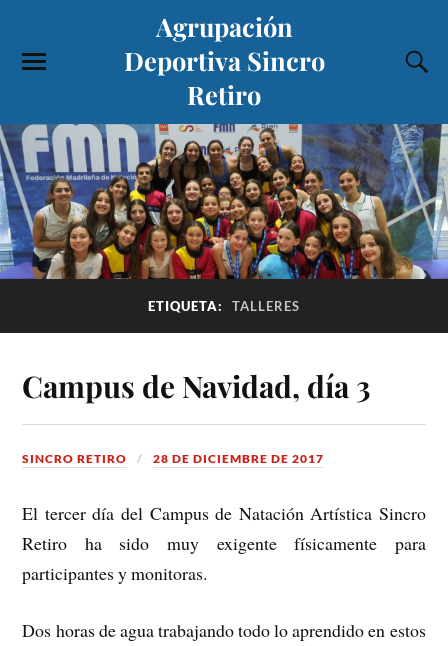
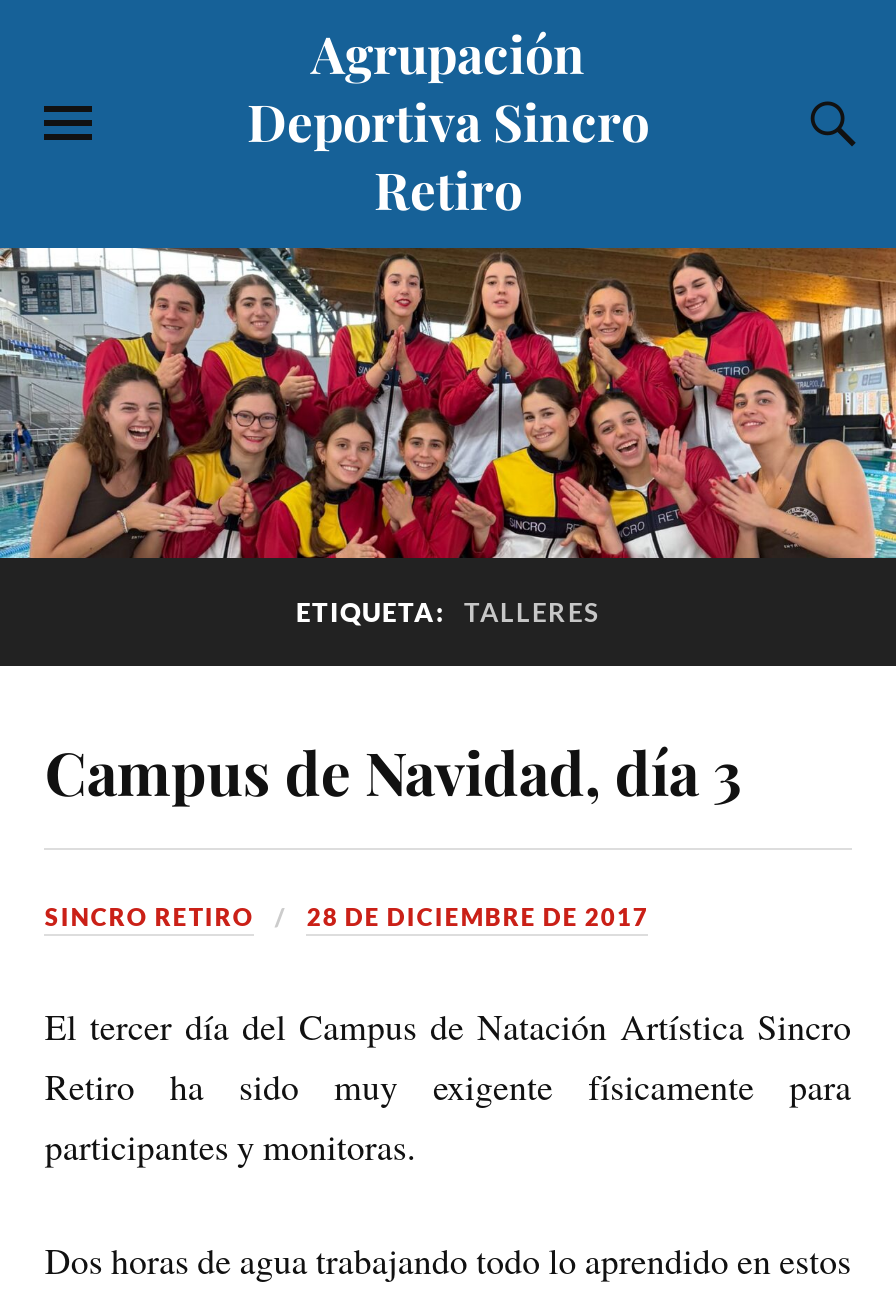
- [image]
+ [image]
